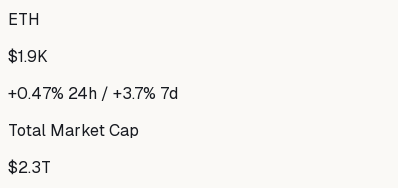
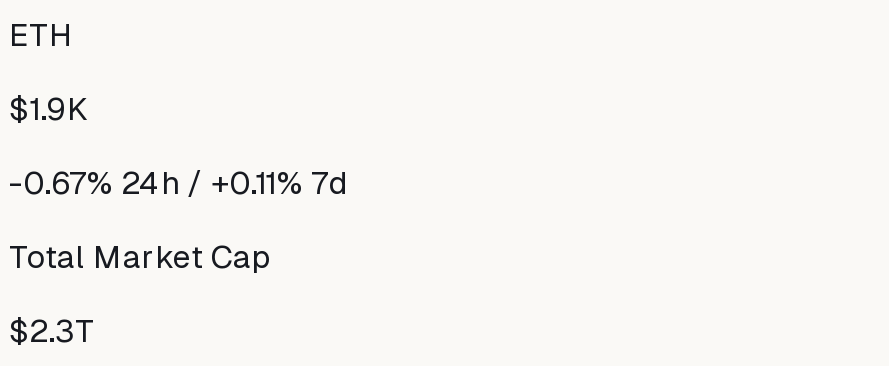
- +0.47% 24h / +3.7% 7d
+ -0.67% 24h / +0.11% 7d
